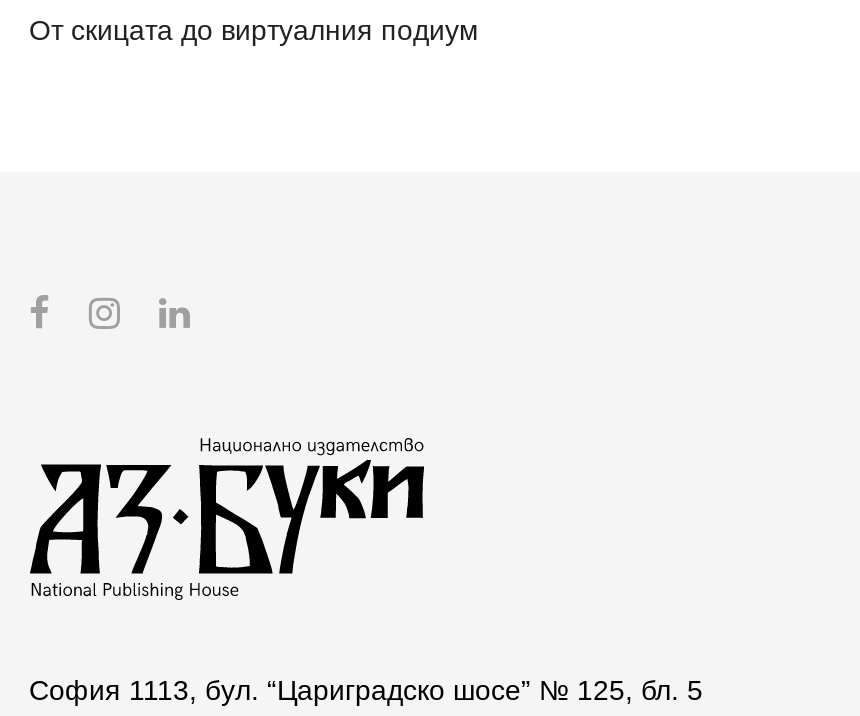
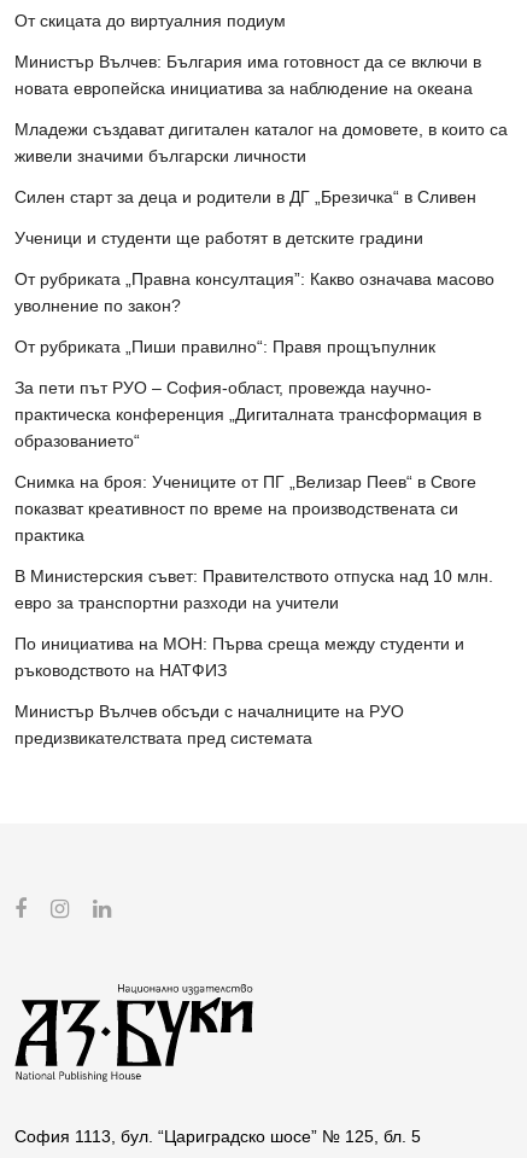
+ Министър Вълчев: България има готовност да се включи в
+ новата европейска инициатива за наблюдение на океана
+ Младежи създават дигитален каталог на домовете, в които са
+ живели значими български личности
+ Силен старт за деца и родители в ДГ „Брезичка“ в Сливен
+ Ученици и студенти ще работят в детските градини
+ От рубриката „Правна консултация”: Какво означава масово
+ уволнение по закон?
+ От рубриката „Пиши правилно“: Правя прощъпулник
+ За пети път РУО – София-област, провежда научно-
+ практическа конференция „Дигиталната трансформация в
+ образованието“
+ Снимка на броя: Учениците от ПГ „Велизар Пеев“ в Своге
+ показват креативност по време на производствената си
+ практика
+ В Министерския съвет: Правителството отпуска над 10 млн.
+ евро за транспортни разходи на учители
+ По инициатива на МОН: Първа среща между студенти и
+ ръководството на НАТФИЗ
+ Министър Вълчев обсъди с началниците на РУО
+ предизвикателствата пред системата
